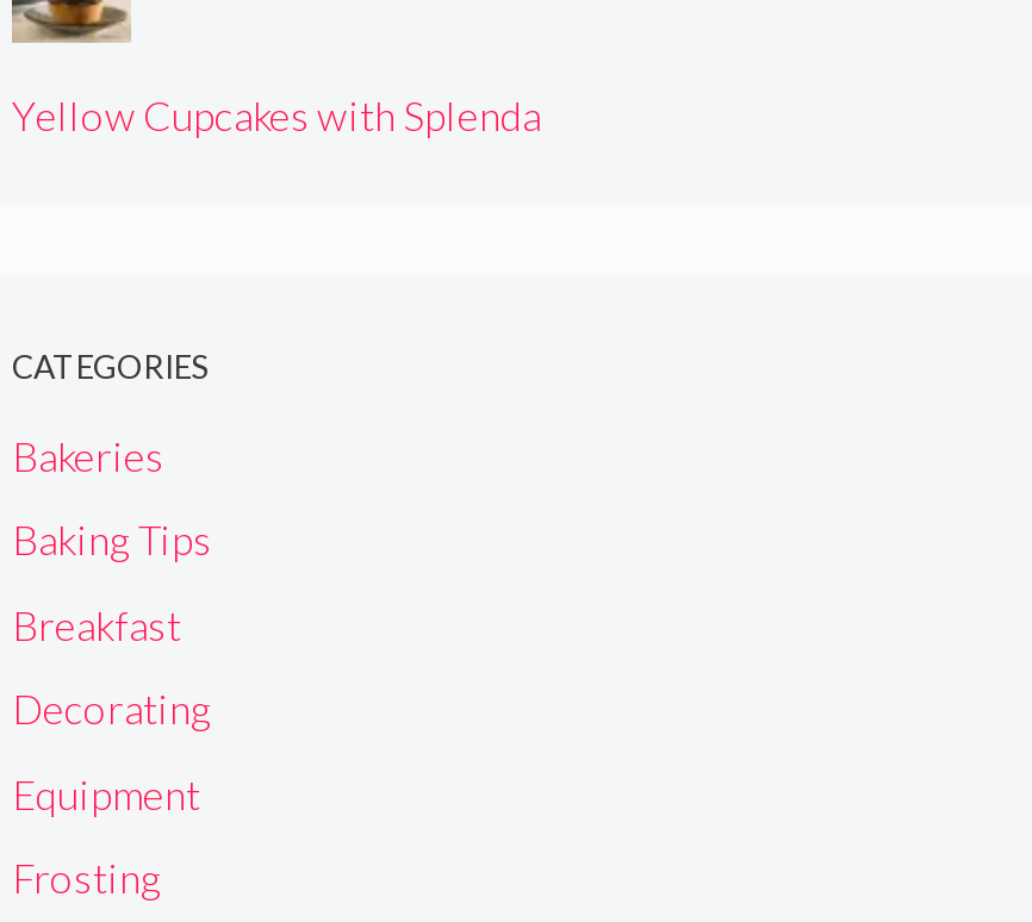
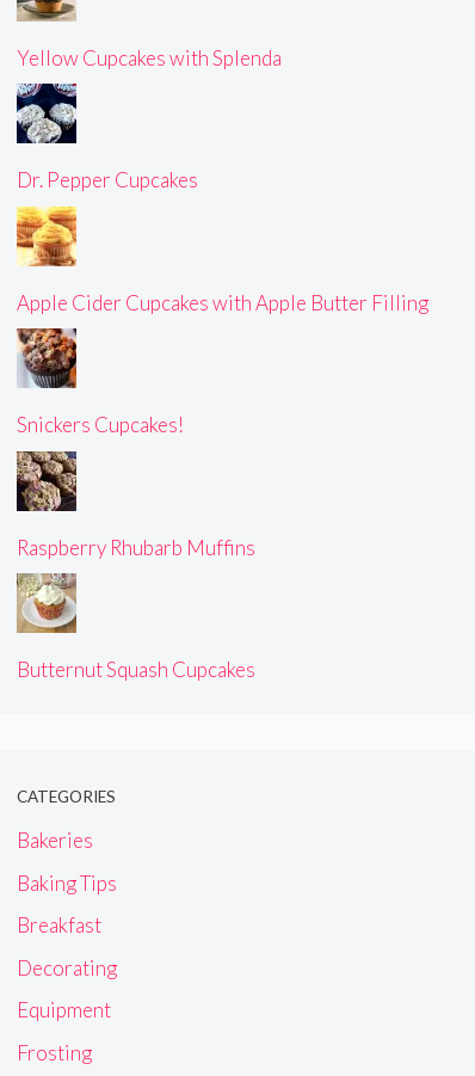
+ [image]
+ Dr. Pepper Cupcakes

+ [image]
+ Apple Cider Cupcakes with Apple Butter Filling

+ [image]
+ Snickers Cupcakes!

+ [image]
+ Raspberry Rhubarb Muffins

+ [image]
+ Butternut Squash Cupcakes
